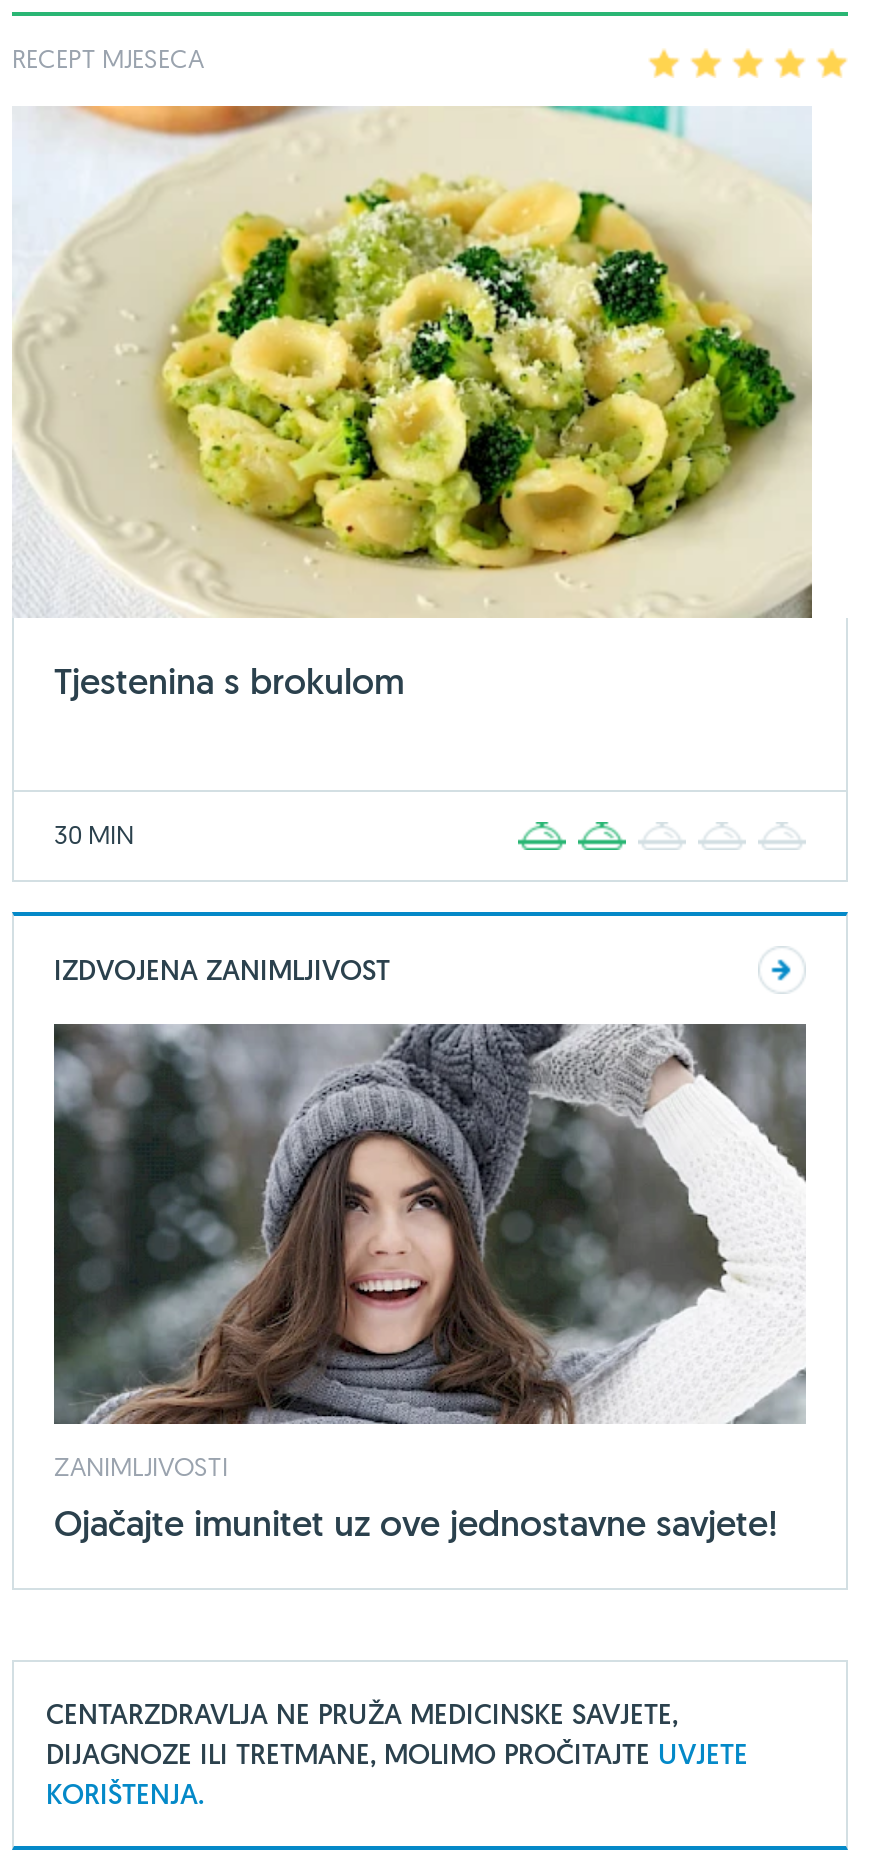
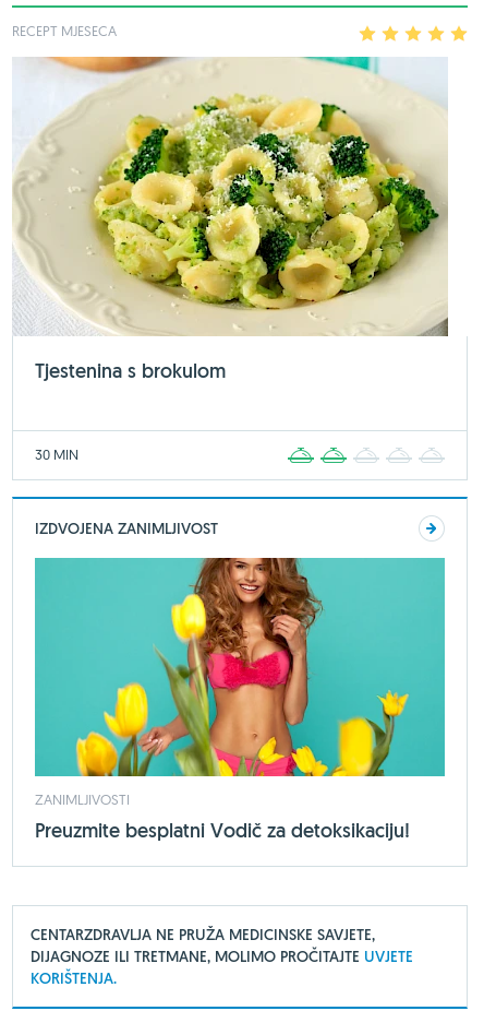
- [image]
- Ojačajte imunitet uz ove jednostavne savjete!
+ [image]
+ Preuzmite besplatni Vodič za detoksikaciju!
